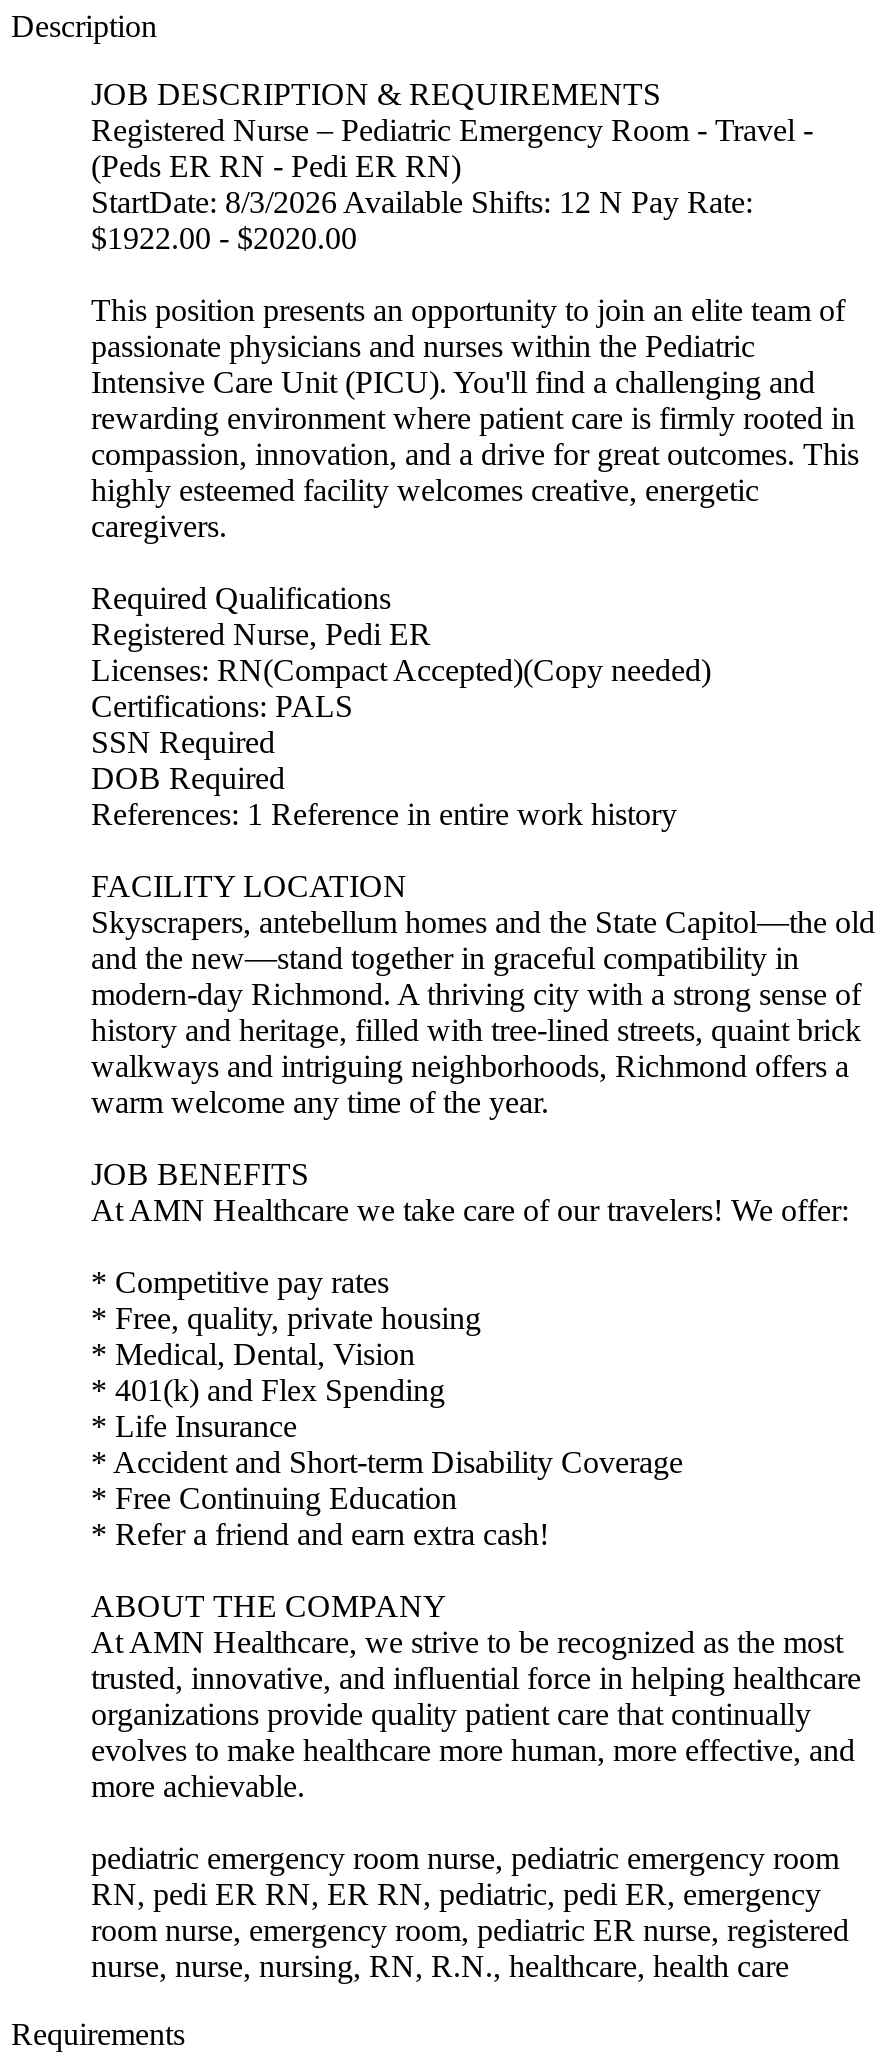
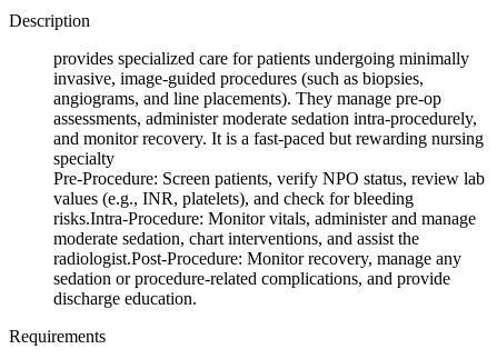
- JOB DESCRIPTION & REQUIREMENTS
- Registered Nurse – Pediatric Emergency Room - Travel -
- (Peds ER RN - Pedi ER RN)
- StartDate: 8/3/2026 Available Shifts: 12 N Pay Rate:
- $1922.00 - $2020.00
- This position presents an opportunity to join an elite team of
- passionate physicians and nurses within the Pediatric
- Intensive Care Unit (PICU). You'll find a challenging and
- rewarding environment where patient care is firmly rooted in
- compassion, innovation, and a drive for great outcomes. This
- highly esteemed facility welcomes creative, energetic
- caregivers.
- Required Qualifications
- Registered Nurse, Pedi ER
- Licenses: RN(Compact Accepted)(Copy needed)
- Certifications: PALS
- SSN Required
- DOB Required
- References: 1 Reference in entire work history
- FACILITY LOCATION
- Skyscrapers, antebellum homes and the State Capitol—the old
- and the new—stand together in graceful compatibility in
- modern-day Richmond. A thriving city with a strong sense of
- history and heritage, filled with tree-lined streets, quaint brick
- walkways and intriguing neighborhoods, Richmond offers a
- warm welcome any time of the year.
- JOB BENEFITS
- At AMN Healthcare we take care of our travelers! We offer:
- * Competitive pay rates
- * Free, quality, private housing
- * Medical, Dental, Vision
- * 401(k) and Flex Spending
- * Life Insurance
- * Accident and Short-term Disability Coverage
- * Free Continuing Education
- * Refer a friend and earn extra cash!
- ABOUT THE COMPANY
- At AMN Healthcare, we strive to be recognized as the most
- trusted, innovative, and influential force in helping healthcare
- organizations provide quality patient care that continually
- evolves to make healthcare more human, more effective, and
- more achievable.
- pediatric emergency room nurse, pediatric emergency room
- RN, pedi ER RN, ER RN, pediatric, pedi ER, emergency
- room nurse, emergency room, pediatric ER nurse, registered
- nurse, nurse, nursing, RN, R.N., healthcare, health care
+ provides specialized care for patients undergoing minimally
+ invasive, image-guided procedures (such as biopsies,
+ angiograms, and line placements). They manage pre-op
+ assessments, administer moderate sedation intra-procedurely,
+ and monitor recovery. It is a fast-paced but rewarding nursing
+ specialty
+ Pre-Procedure: Screen patients, verify NPO status, review lab
+ values (e.g., INR, platelets), and check for bleeding
+ risks.Intra-Procedure: Monitor vitals, administer and manage
+ moderate sedation, chart interventions, and assist the
+ radiologist.Post-Procedure: Monitor recovery, manage any
+ sedation or procedure-related complications, and provide
+ discharge education.
